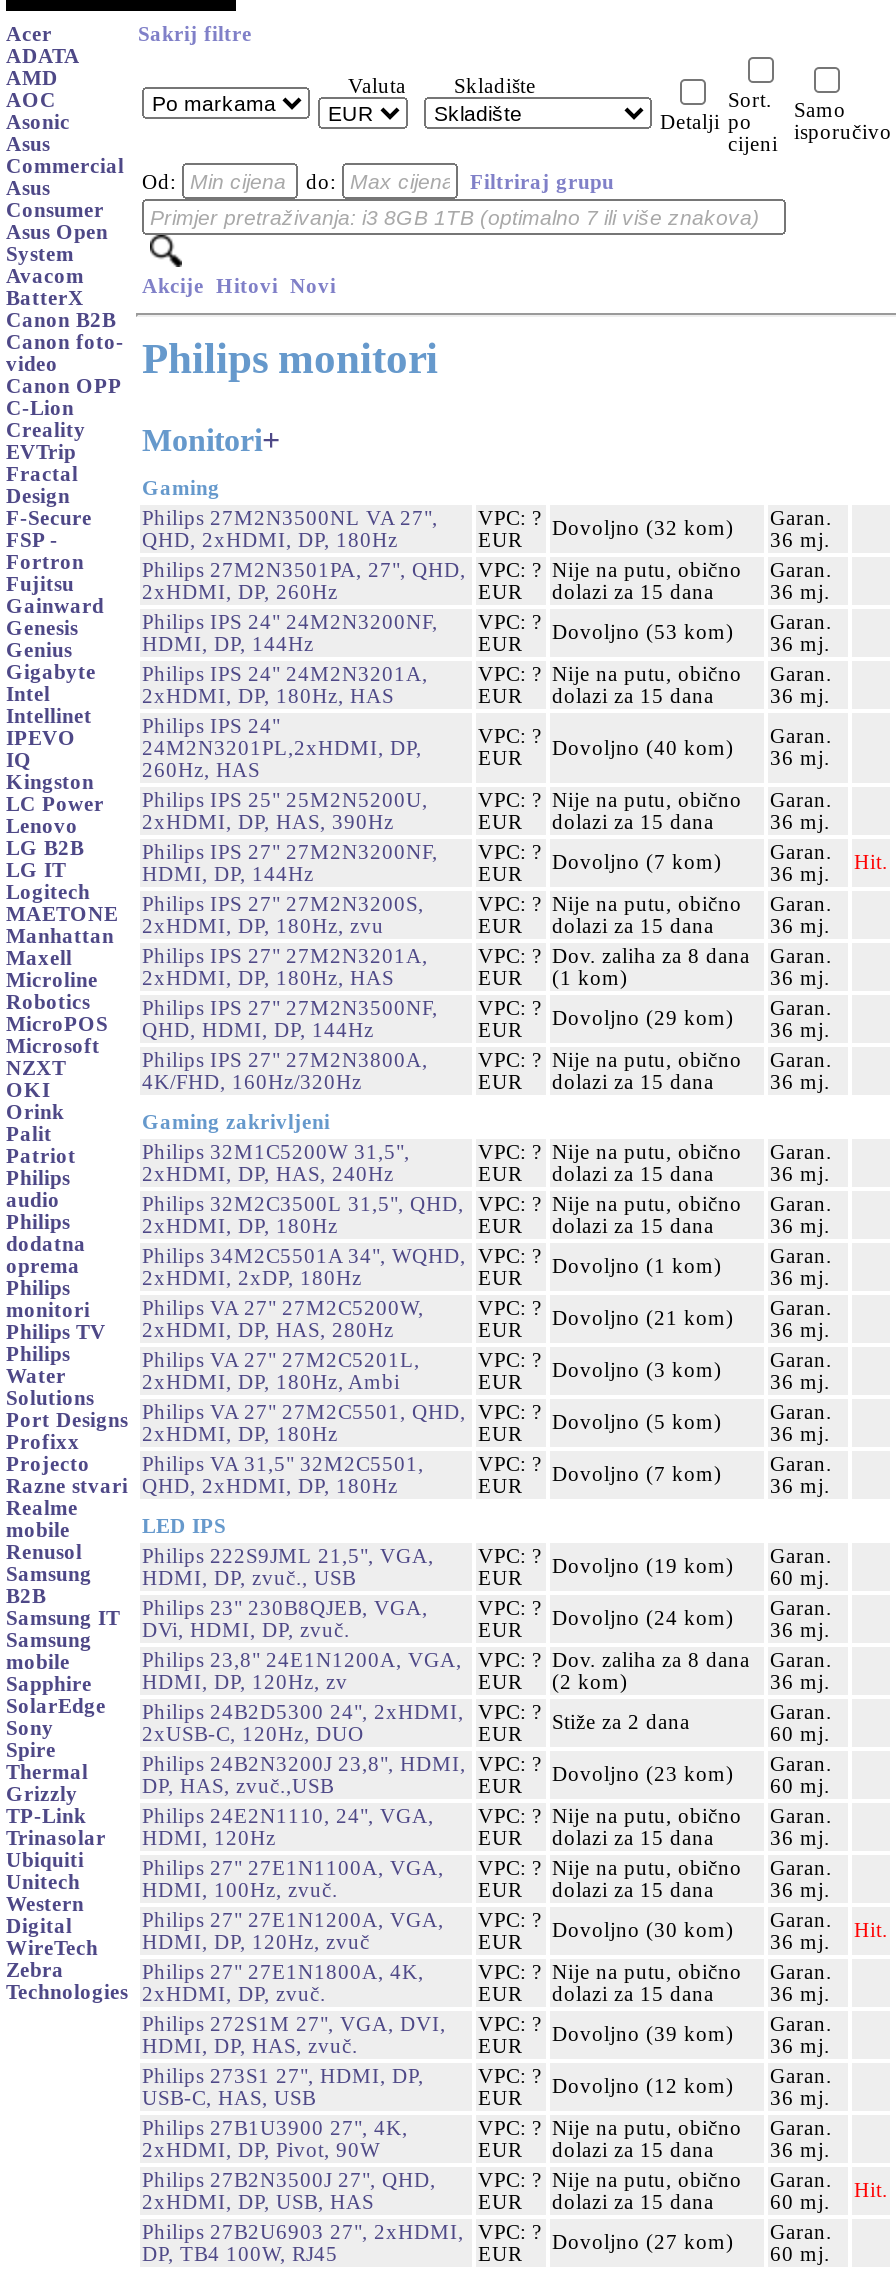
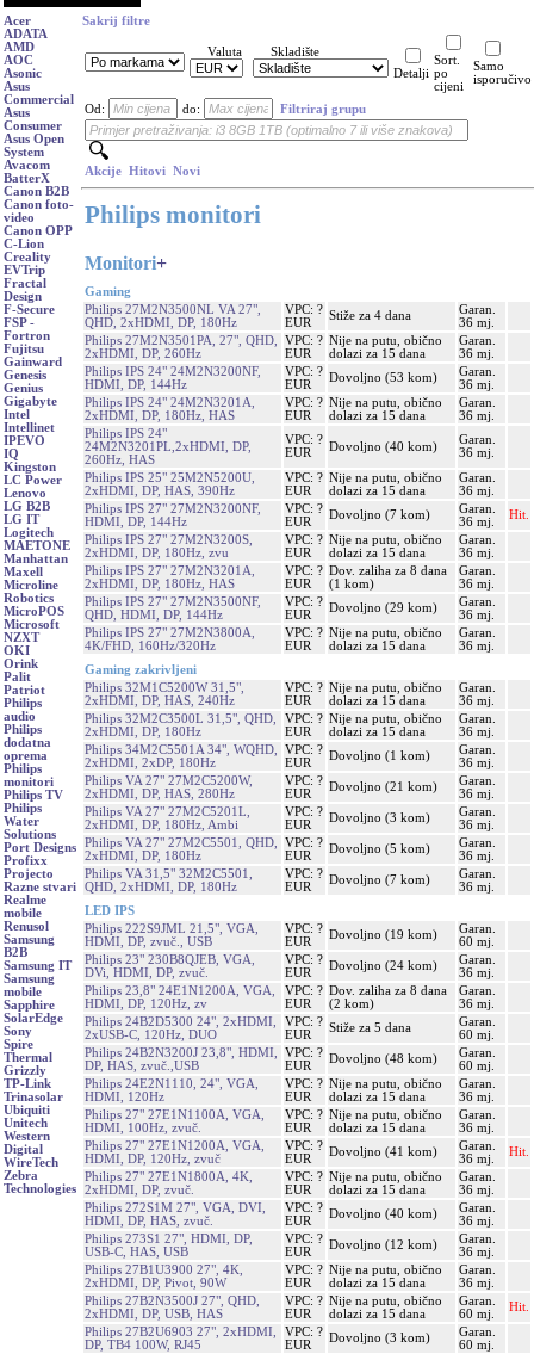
- Dovoljno (32 kom)
+ Stiže za 4 dana

- SolarEdge Philips 24B2D5300 24", 2xHDMI, VPC: ? Stiže za 2 dana
+ SolarEdge Philips 24B2D5300 24", 2xHDMI, VPC: ? Stiže za 5 dana

- Philips 24B2N3200J 23,8", HDMI, VPC: ? Dovoljno (23 kom) Garan.
+ Philips 24B2N3200J 23,8", HDMI, VPC: ? Dovoljno (48 kom) Garan.

- Philips 27" 27E1N1200A, VGA, VPC: ? Dovoljno (30 kom) Garan. Hit.
+ Philips 27" 27E1N1200A, VGA, VPC: ? Dovoljno (41 kom) Garan. Hit.

- Philips 272S1M 27", VGA, DVI, VPC: ? Dovoljno (39 kom) Garan.
+ Philips 272S1M 27", VGA, DVI, VPC: ? Dovoljno (40 kom) Garan.

- Dovoljno (27 kom)
+ Dovoljno (3 kom)
